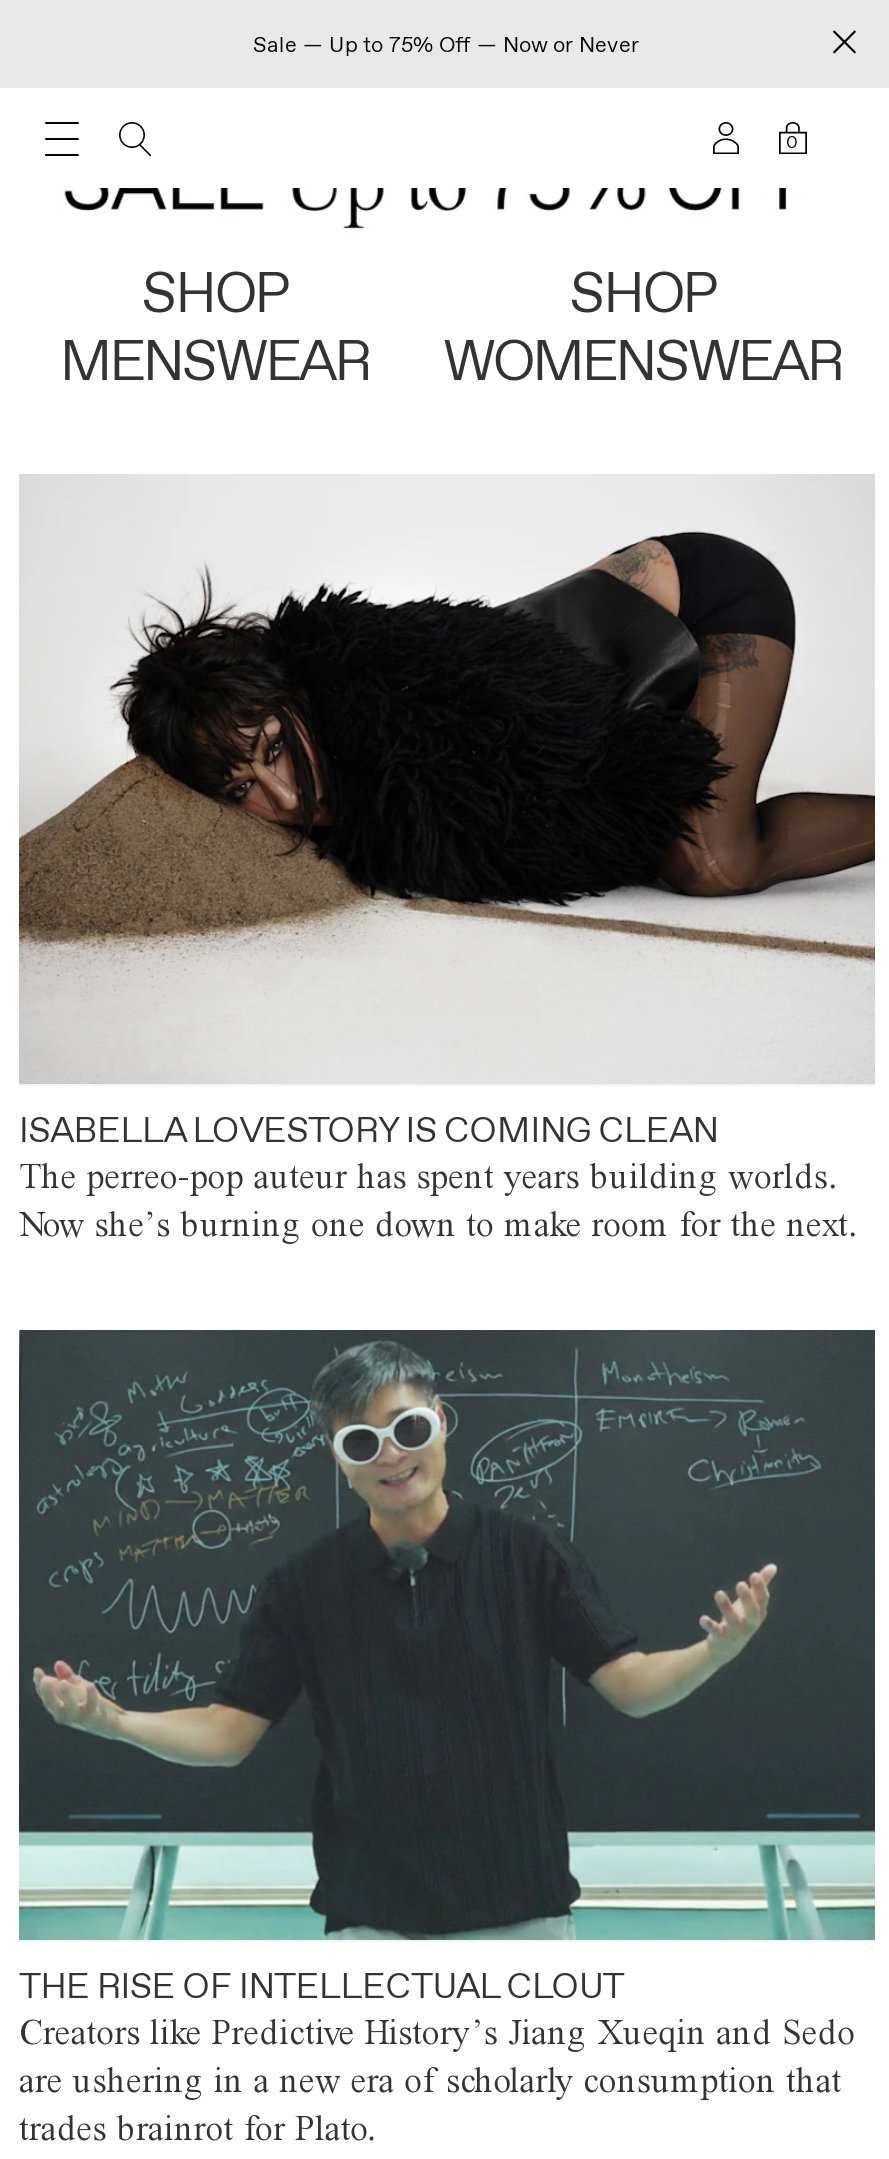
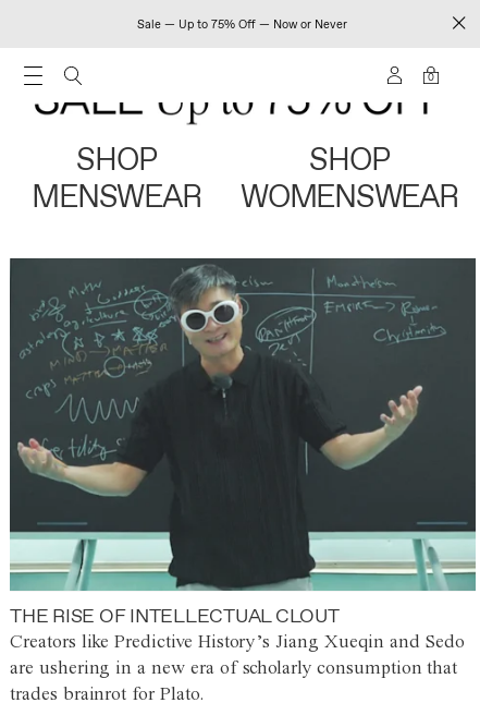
- [image]
- ISABELLA LOVESTORY IS COMING CLEAN
- The perreo-pop auteur has spent years building worlds.
- Now she’s burning one down to make room for the next.
